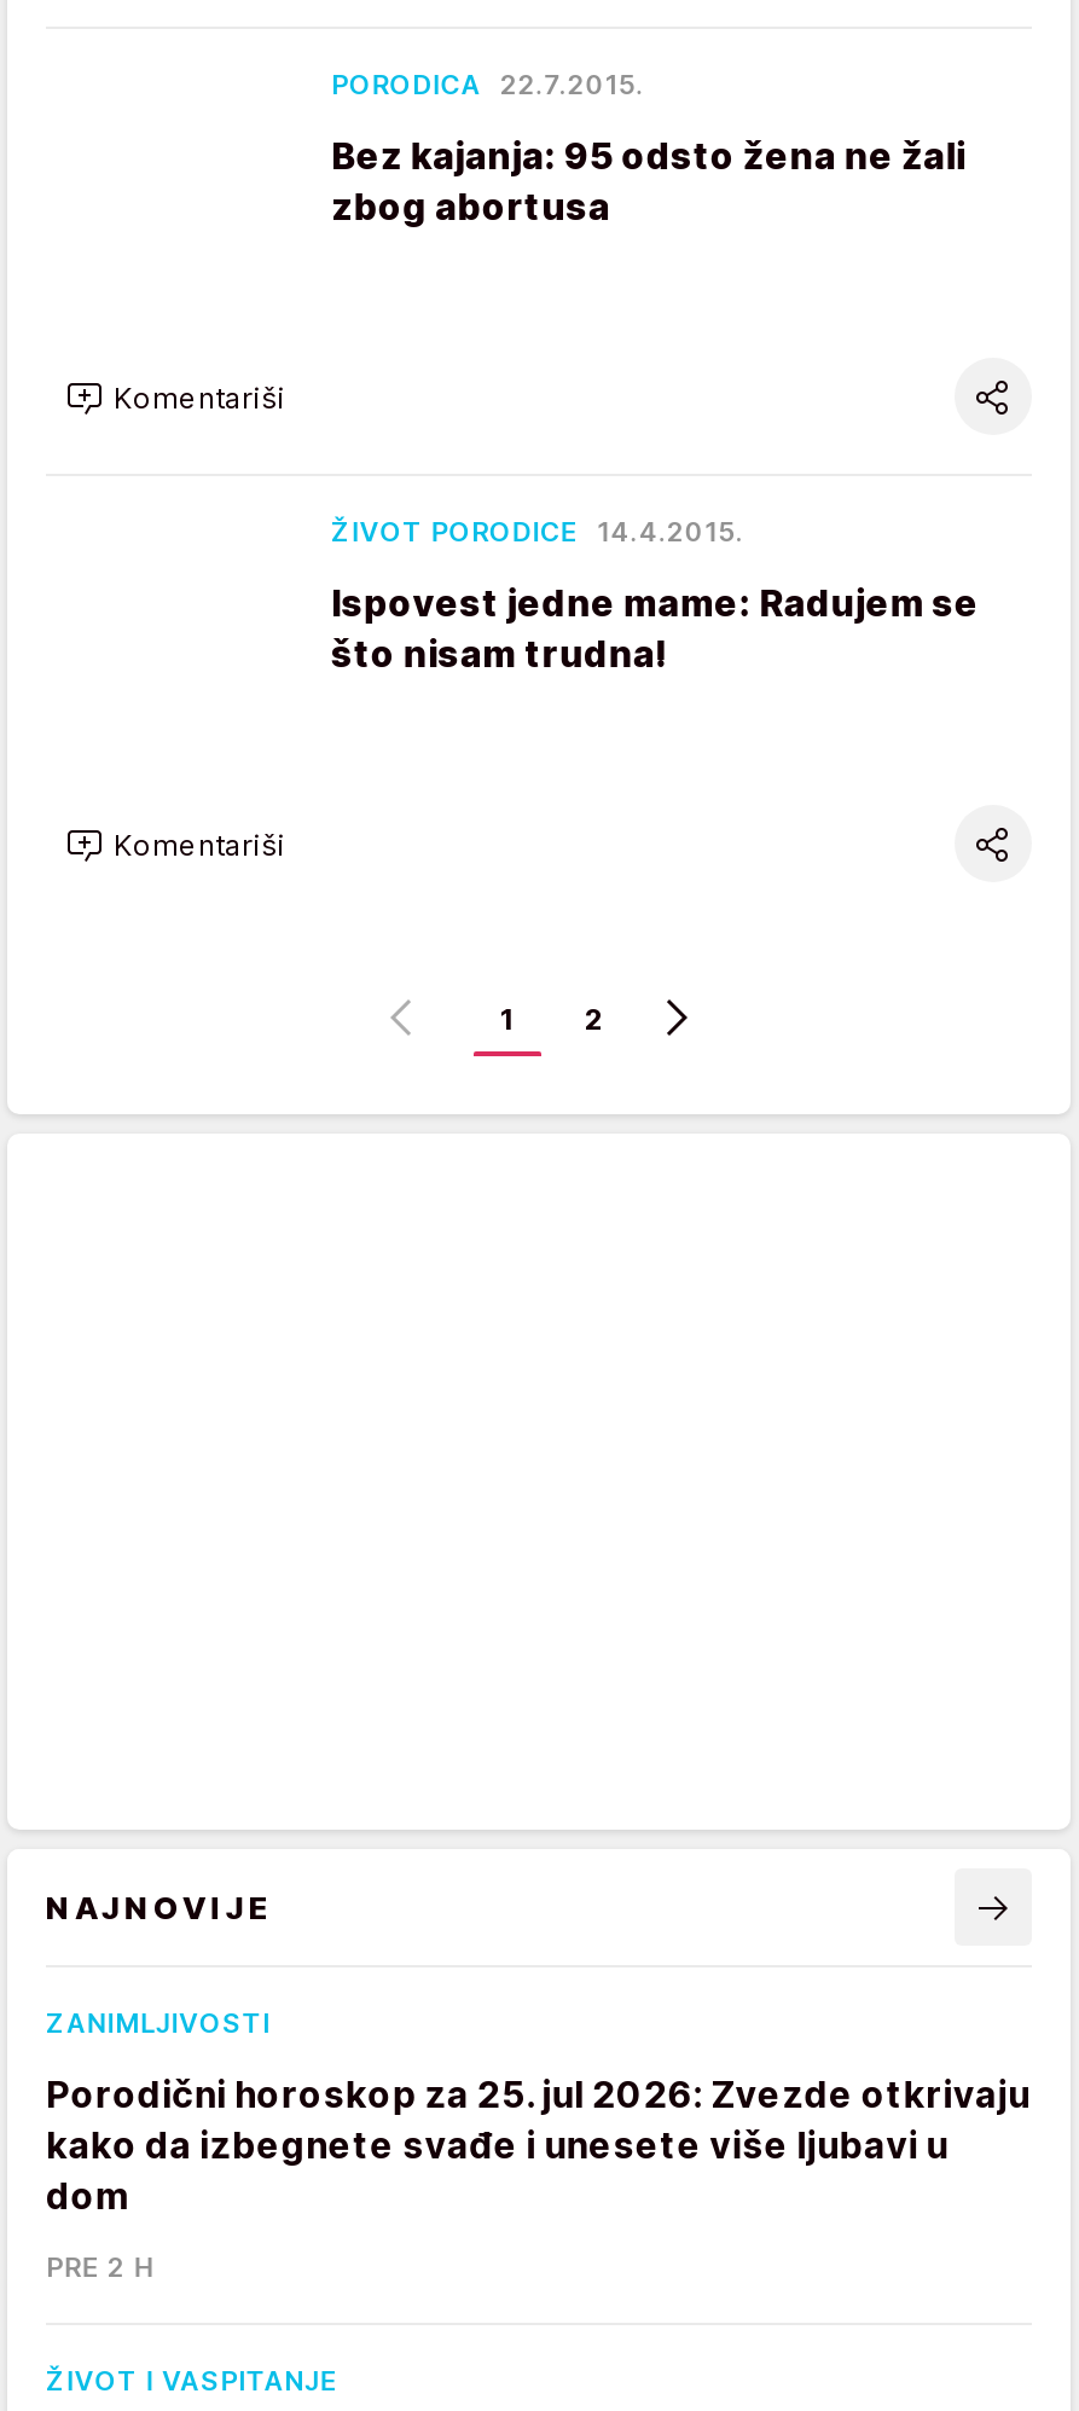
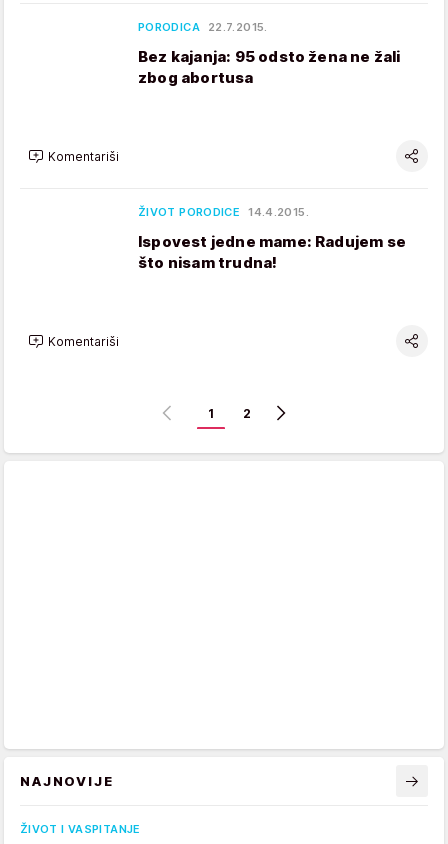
- ZANIMLJIVOSTI
- Porodični horoskop za 25. jul 2026: Zvezde otkrivaju
- kako da izbegnete svađe i unesete više ljubavi u
- dom
- PRE 2 H
